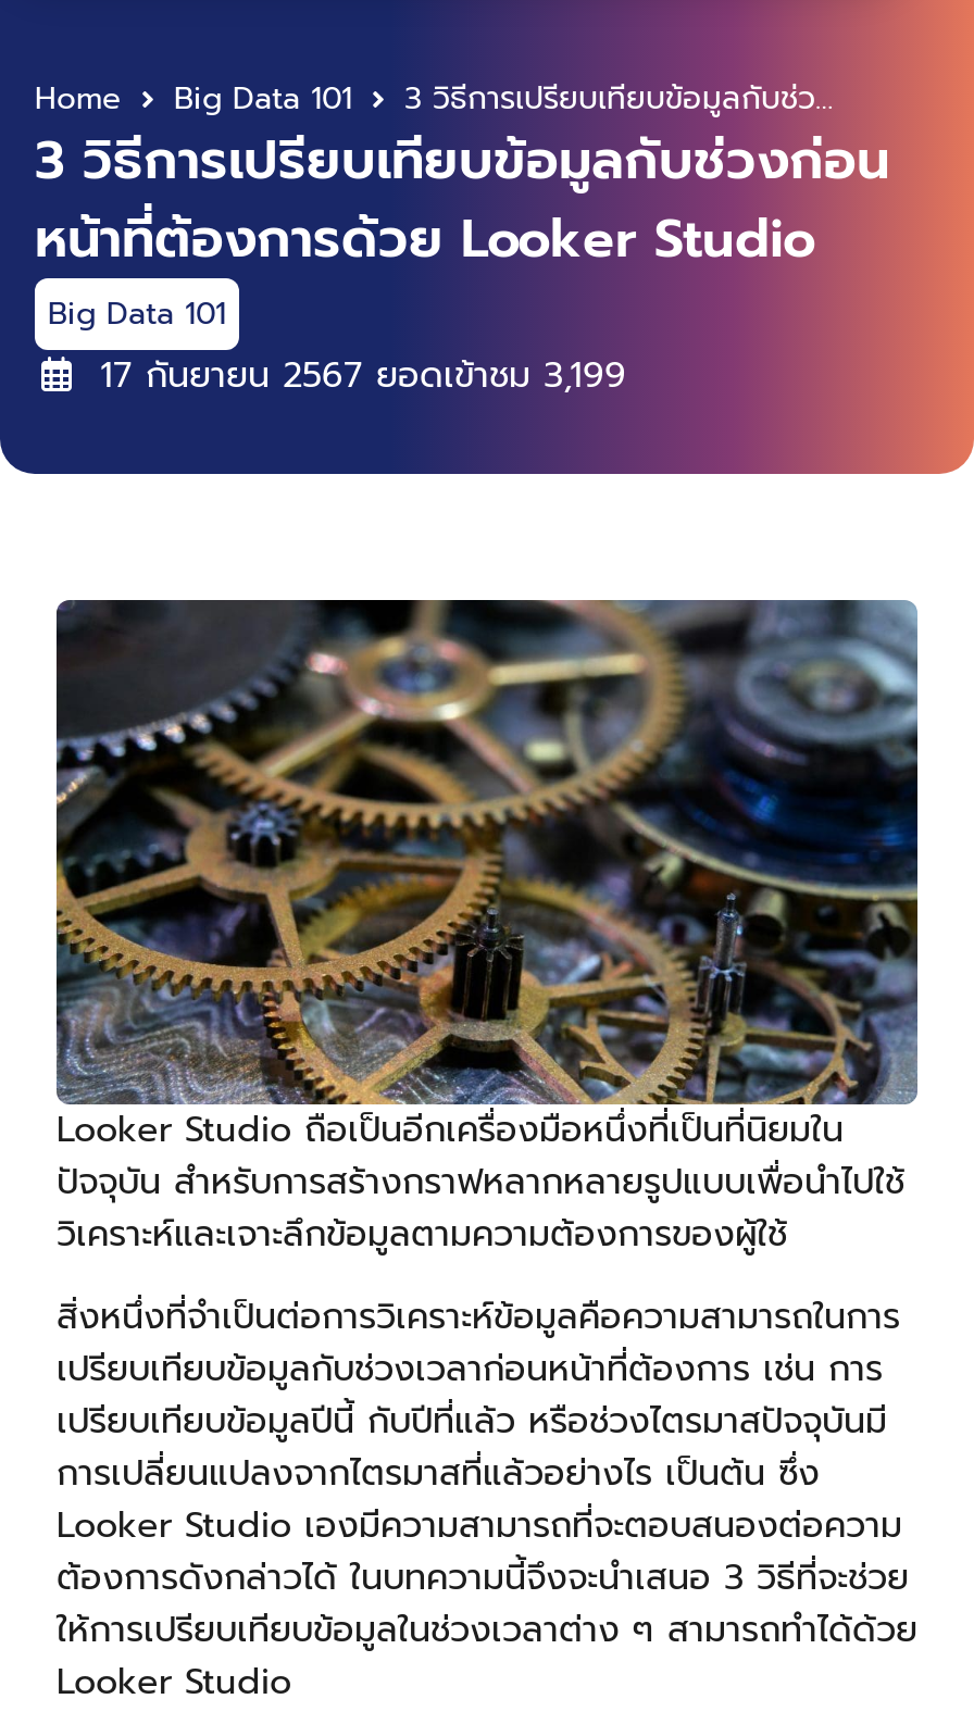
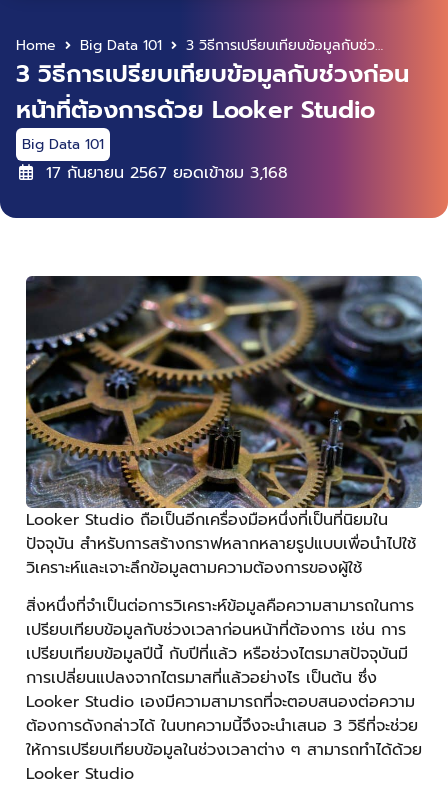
- 17 กันยายน 2567 ยอดเข้าชม 3,199
+ 17 กันยายน 2567 ยอดเข้าชม 3,168
